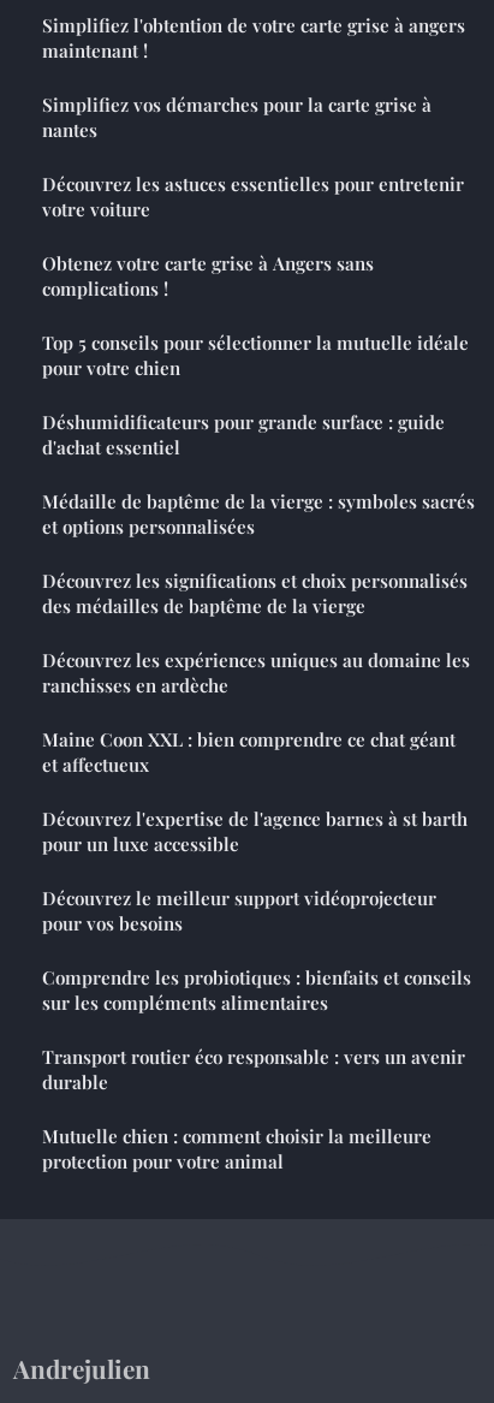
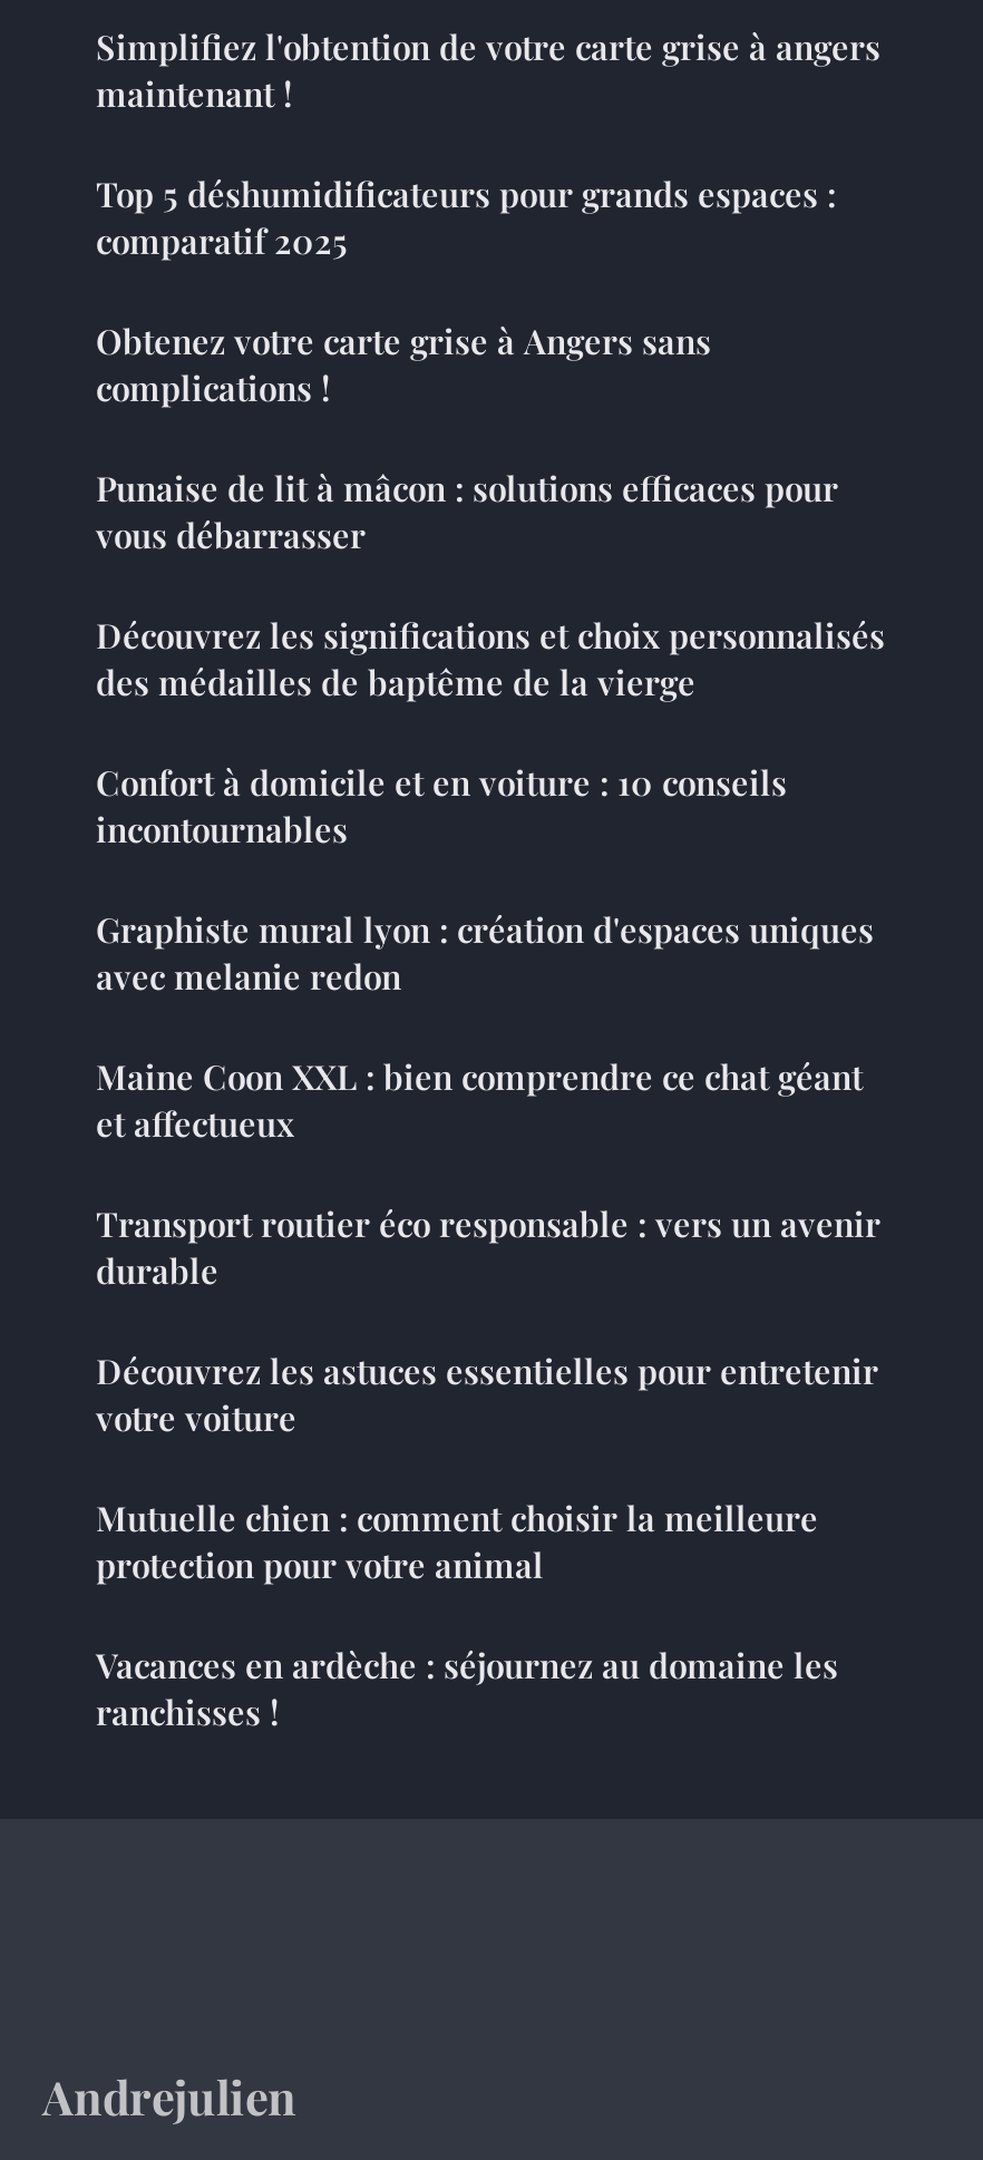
- Simplifiez vos démarches pour la carte grise à
- nantes
+ Top 5 déshumidificateurs pour grands espaces :
+ comparatif 2025
+ Punaise de lit à mâcon : solutions efficaces pour
+ vous débarrasser
+ Confort à domicile et en voiture : 10 conseils
+ incontournables
+ Graphiste mural lyon : création d'espaces uniques
+ avec melanie redon

moved down: Découvrez les astuces essentielles pour entretenir | votre voiture

moved up: Obtenez votre carte grise à Angers sans | complications !

- Top 5 conseils pour sélectionner la mutuelle idéale
- pour votre chien
- Déshumidificateurs pour grande surface : guide
- d'achat essentiel
- Médaille de baptême de la vierge : symboles sacrés
- et options personnalisées
- Découvrez les expériences uniques au domaine les
- ranchisses en ardèche
- Découvrez l'expertise de l'agence barnes à st barth
- pour un luxe accessible
- Découvrez le meilleur support vidéoprojecteur
- pour vos besoins
- Comprendre les probiotiques : bienfaits et conseils
- sur les compléments alimentaires

moved up: Découvrez les significations et choix personnalisés | des médailles de baptême de la vierge

moved up: Maine Coon XXL : bien comprendre ce chat géant | et affectueux

moved up: Transport routier éco responsable : vers un avenir | durable

moved up: Mutuelle chien : comment choisir la meilleure | protection pour votre animal

+ Vacances en ardèche : séjournez au domaine les
+ ranchisses !
